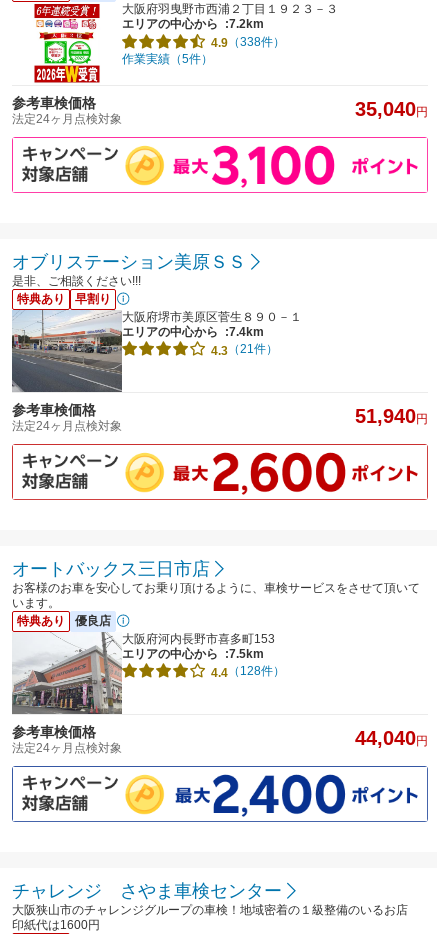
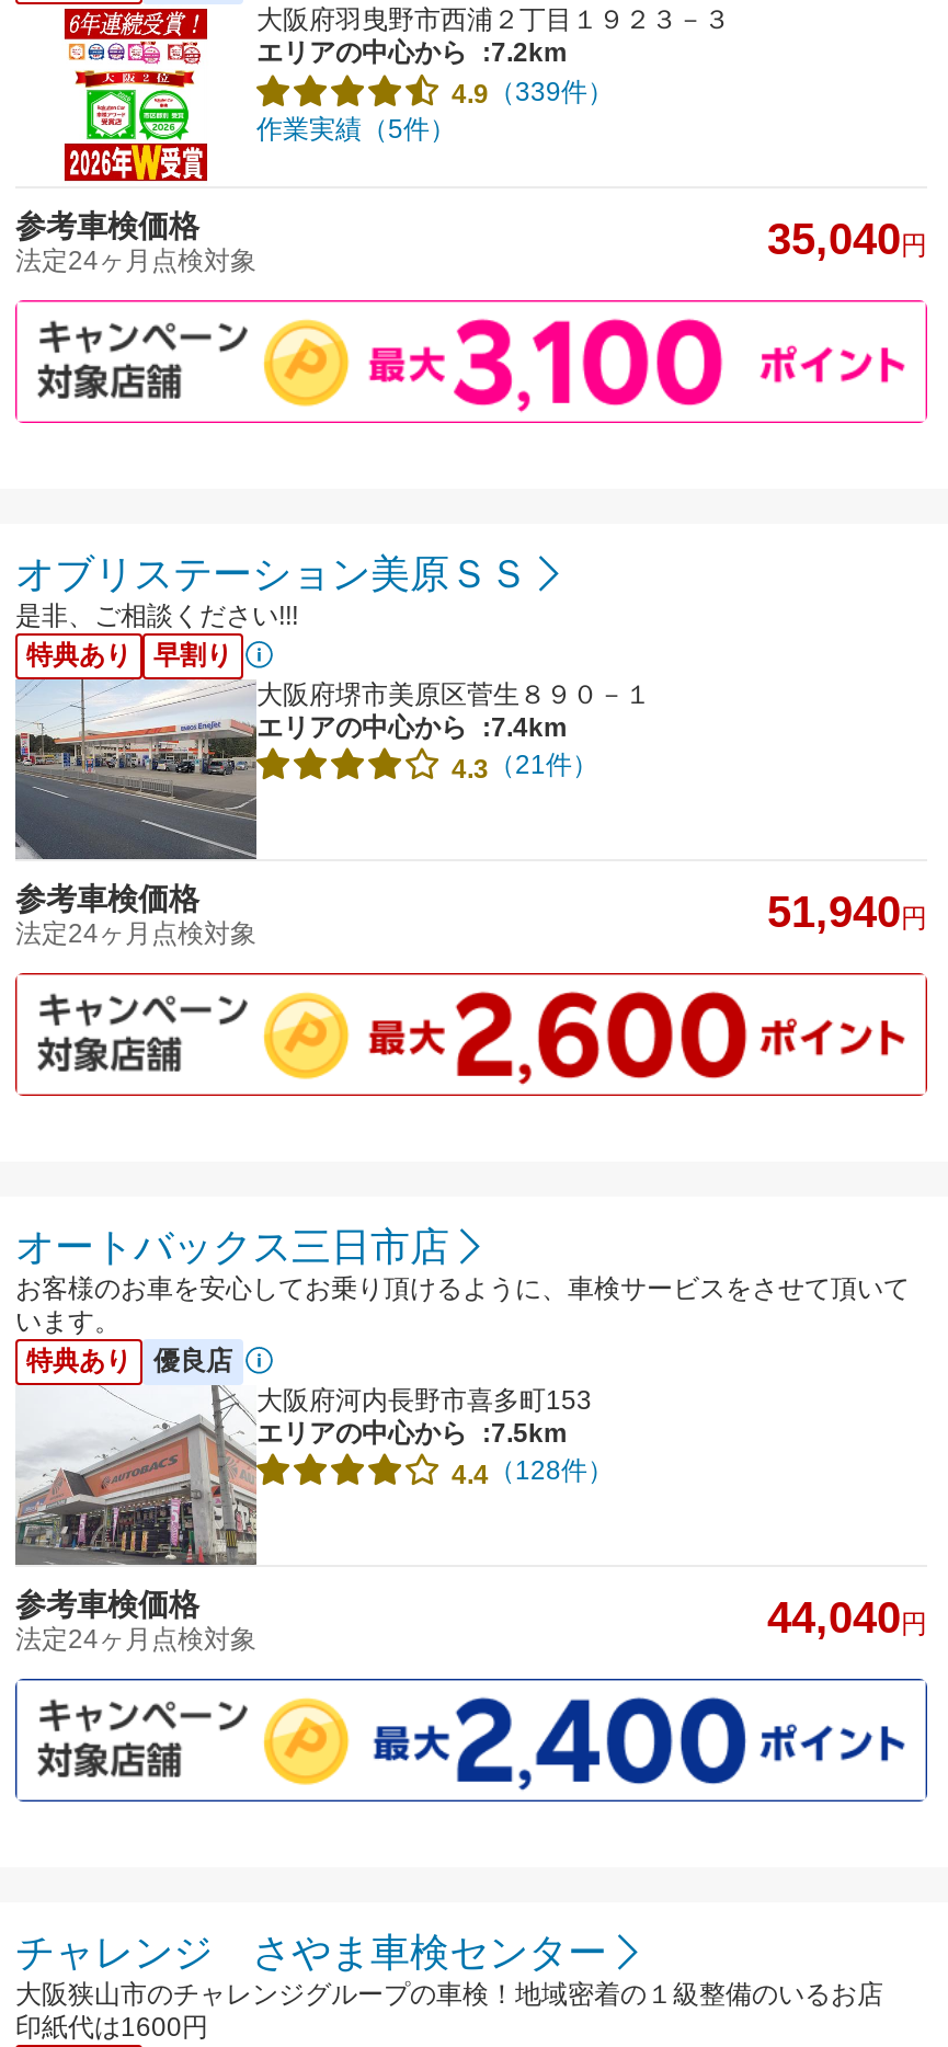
- 4.9（338件）
+ 4.9（339件）
